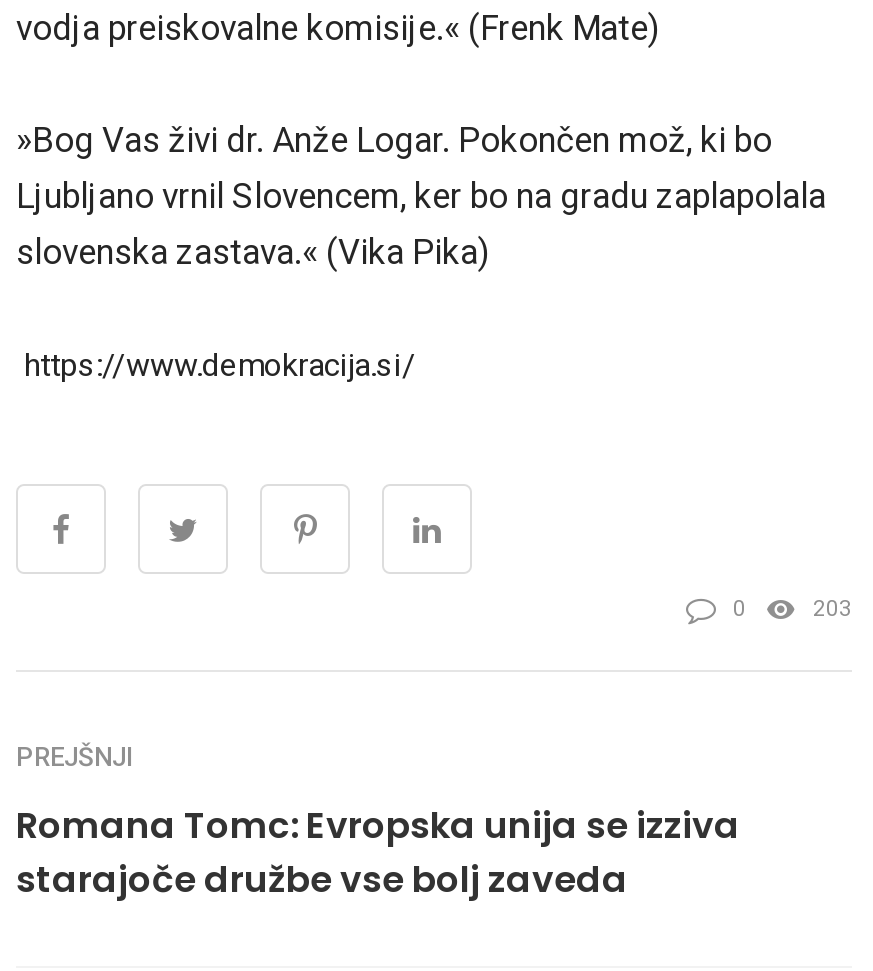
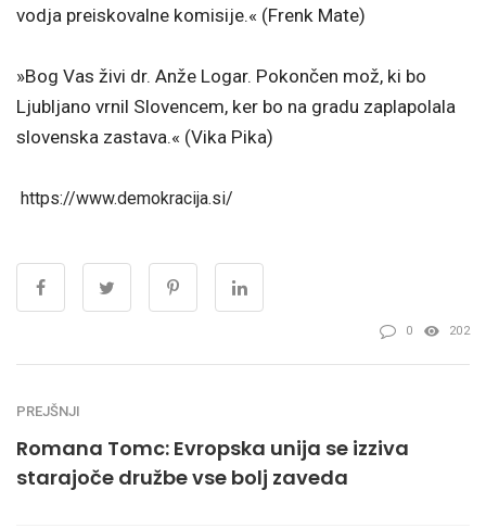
- 203
+ 202
